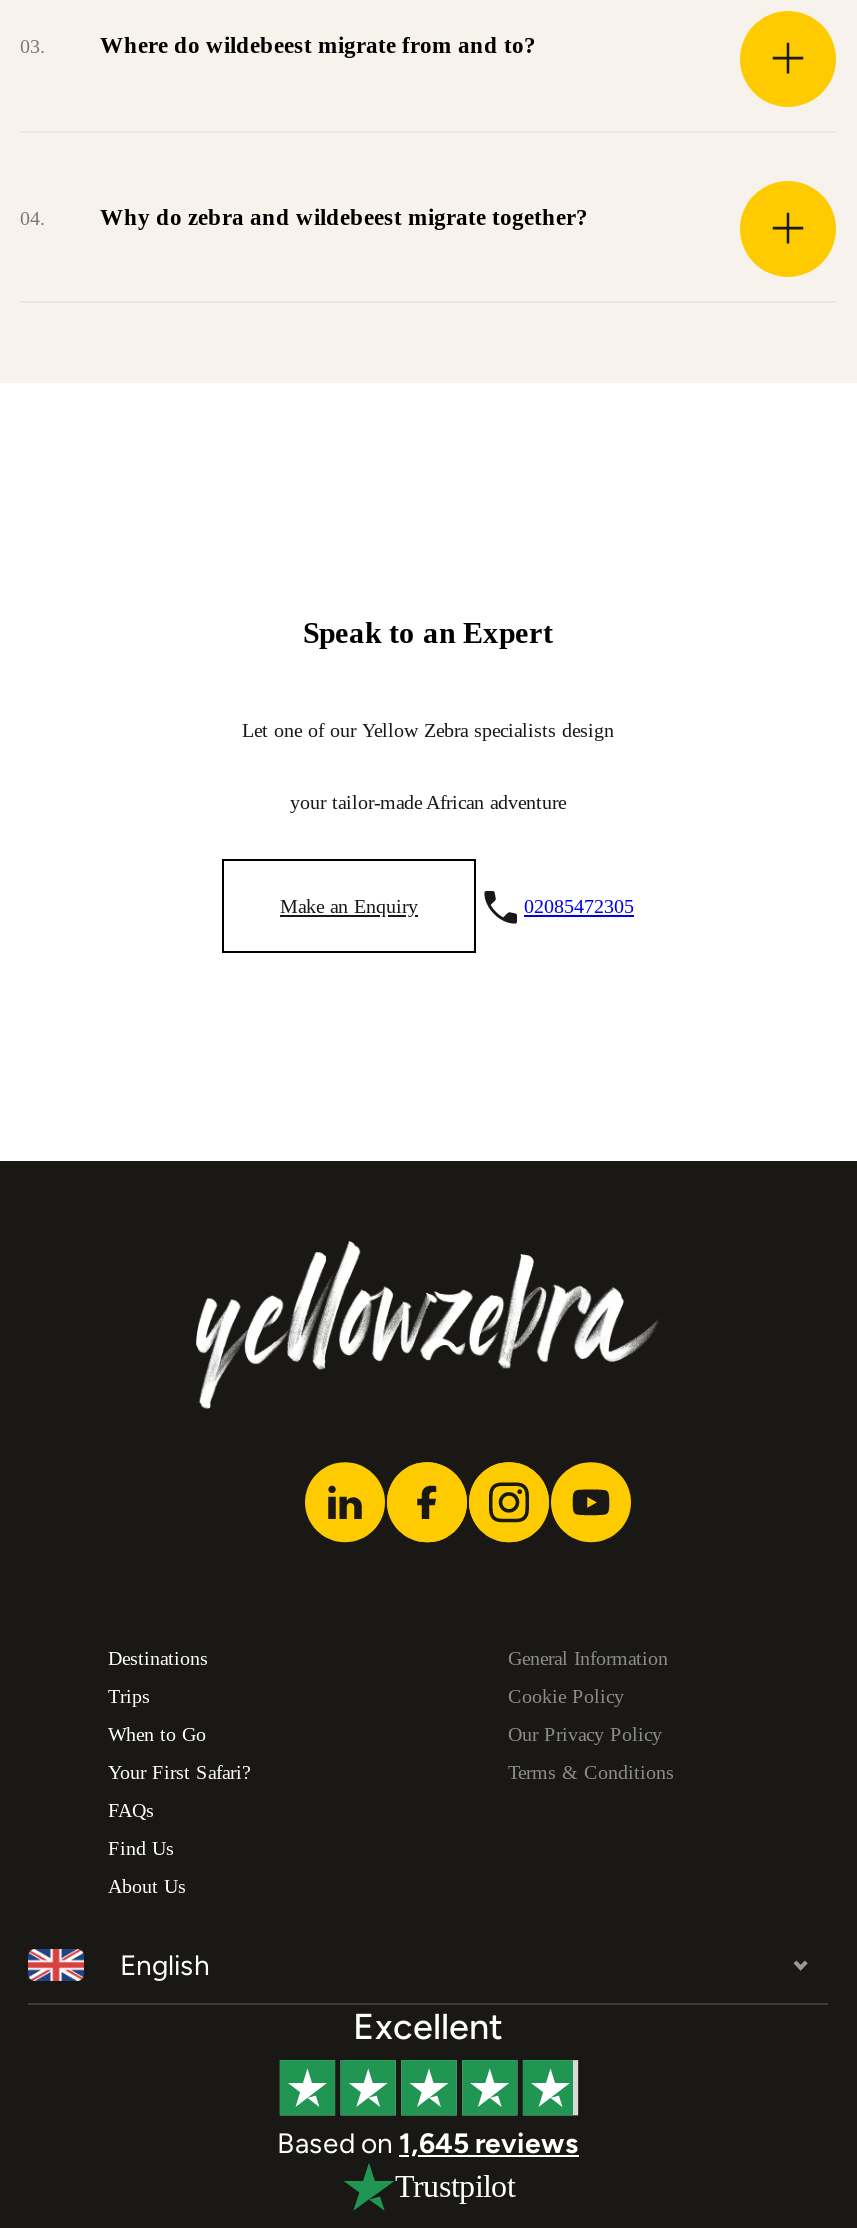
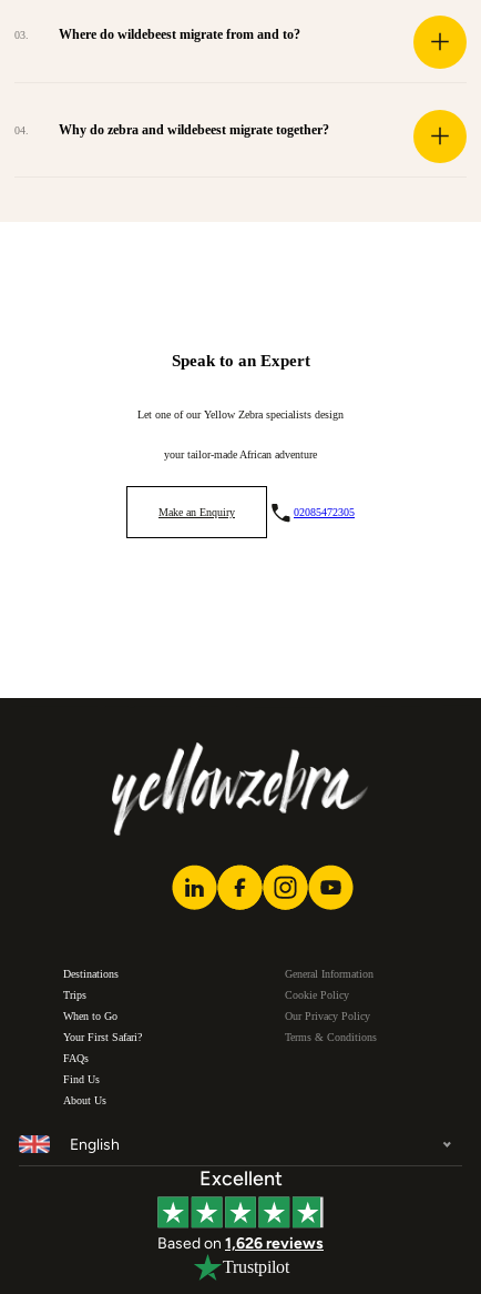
- Based on 1,645 reviews
+ Based on 1,626 reviews
